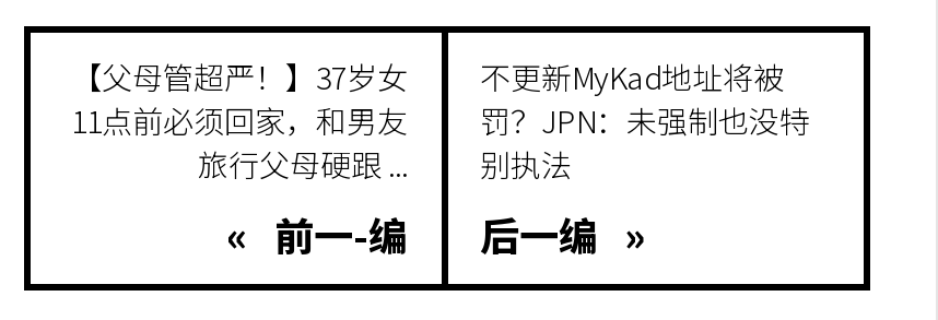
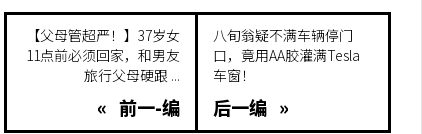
- 不更新MyKad地址将被
- 罚？JPN：未强制也没特
- 别执法
+ 八旬翁疑不满车辆停门
+ 口，竟用AA胶灌满Tesla
+ 车窗！
